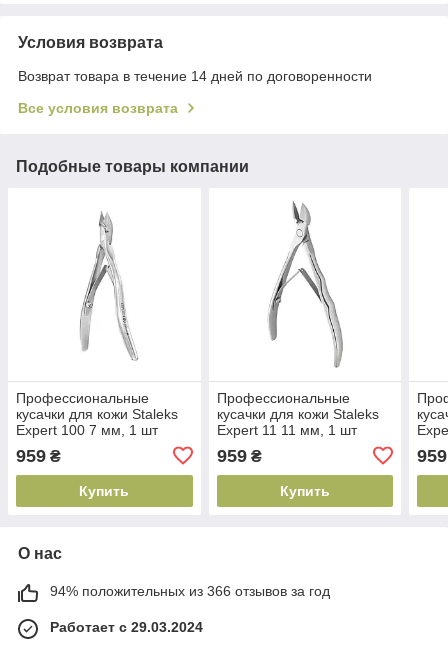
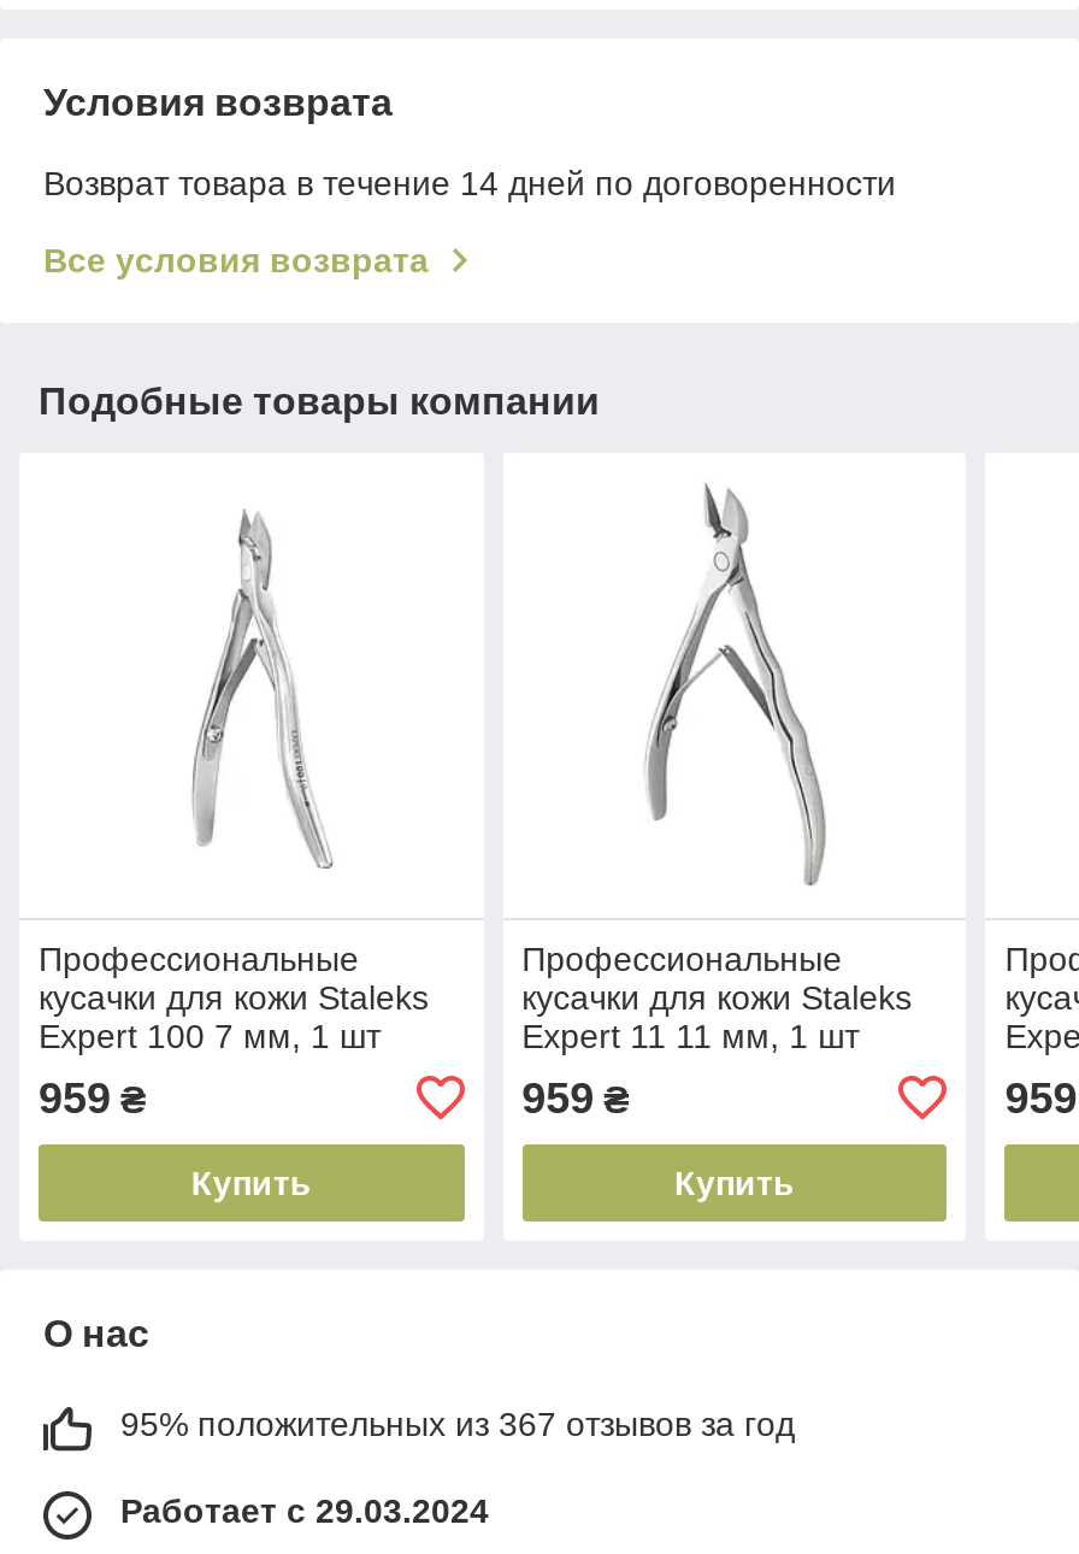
- 94% положительных из 366 отзывов за год
+ 95% положительных из 367 отзывов за год
